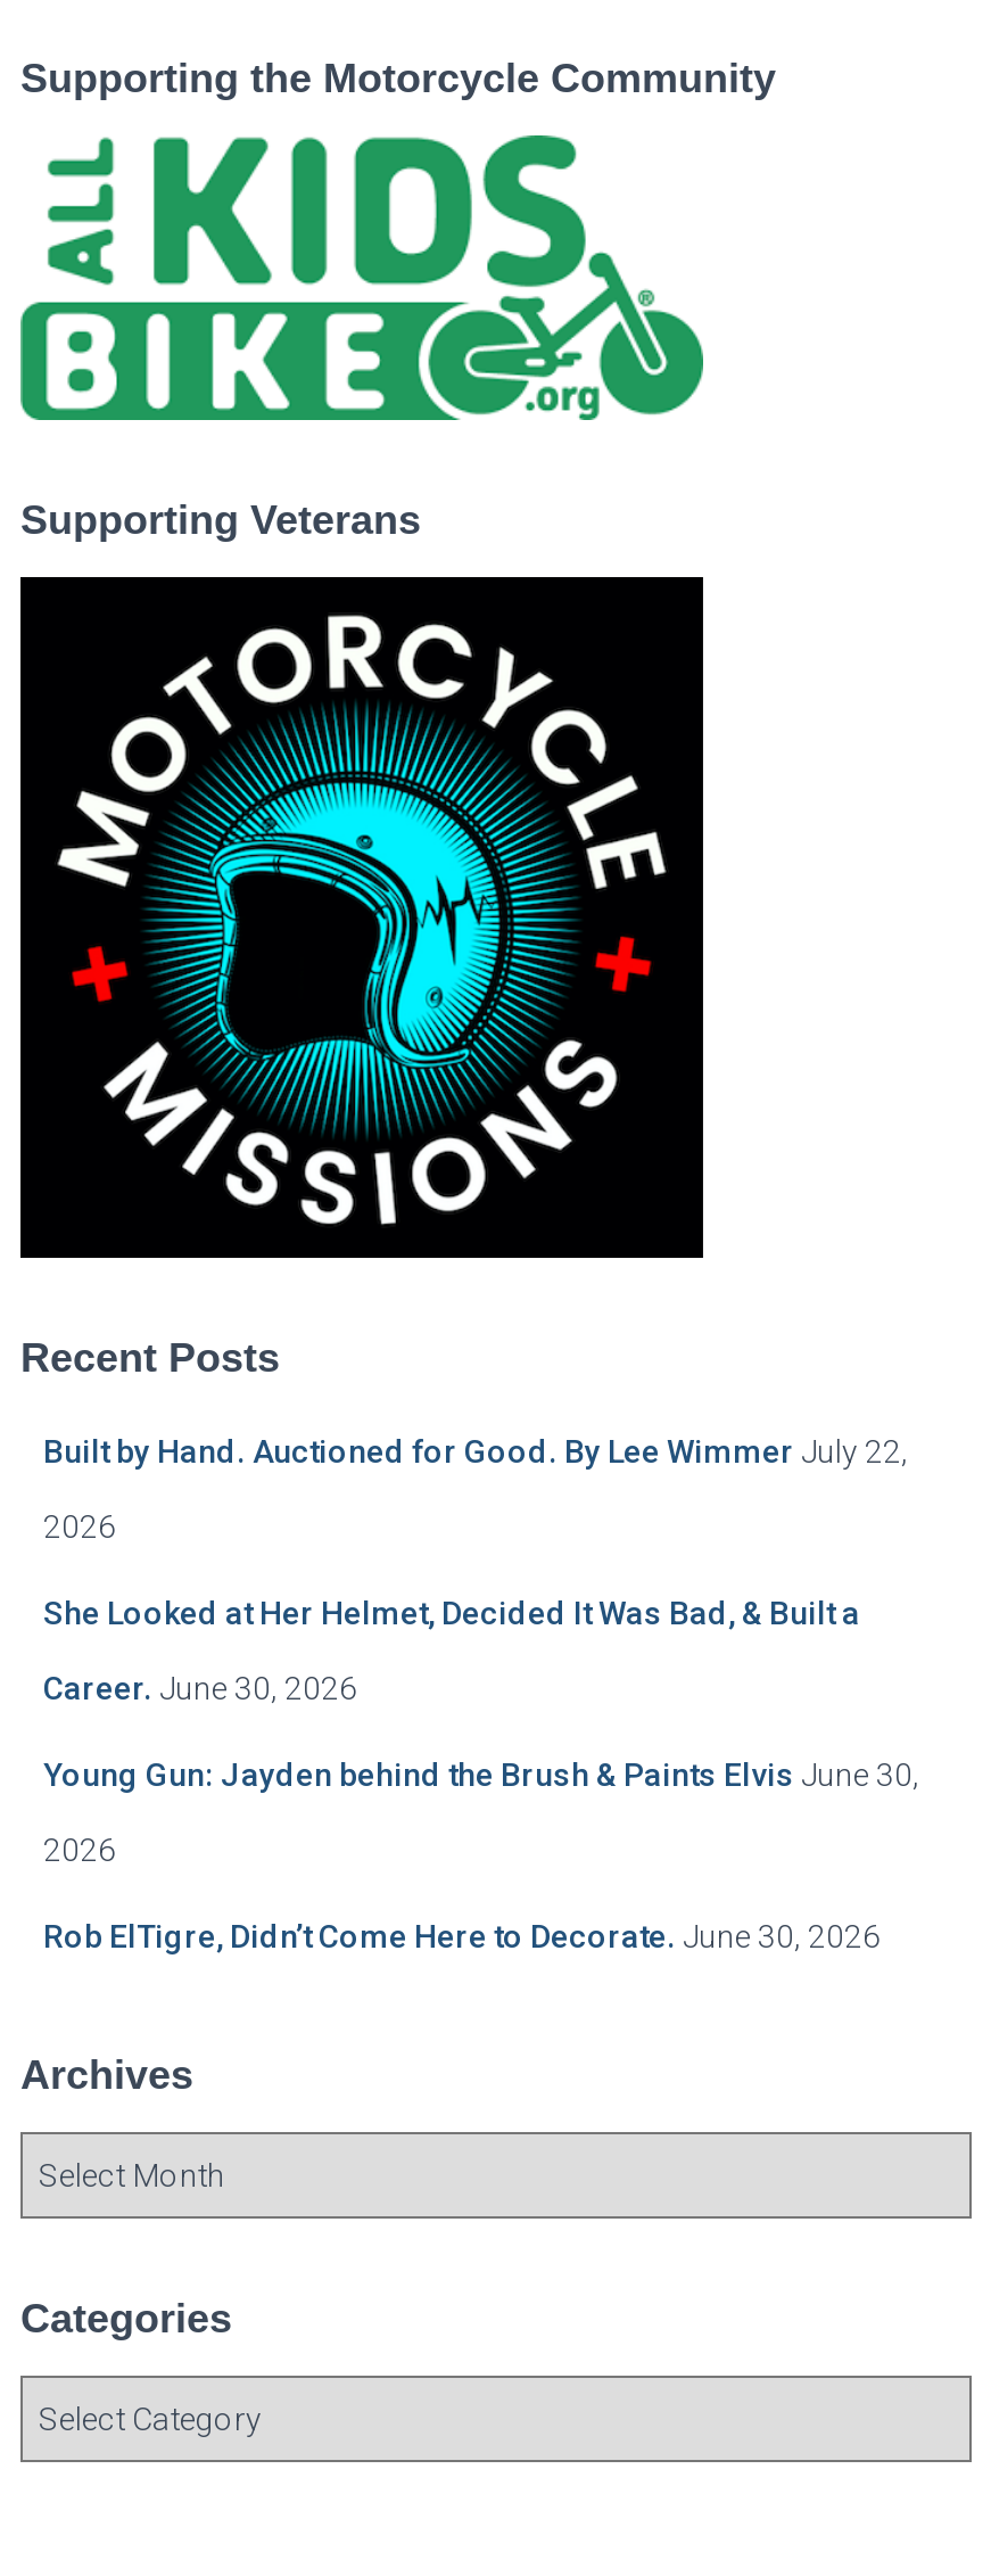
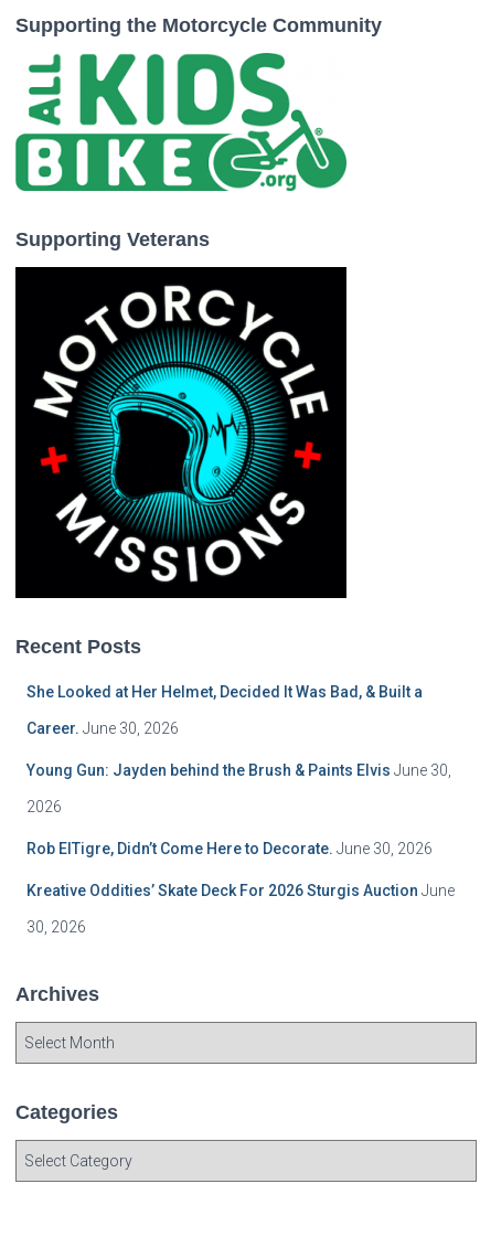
- Built by Hand. Auctioned for Good. By Lee Wimmer July 22,
- 2026

moved up: She Looked at Her Helmet, Decided It Was Bad, & Built a | Career. June 30, 2026 | Young Gun: Jayden behind the Brush & Paints Elvis June 30, | 2026 | Rob ElTigre, Didn’t Come Here to Decorate. June 30, 2026

+ Kreative Oddities’ Skate Deck For 2026 Sturgis Auction June
+ 30, 2026
